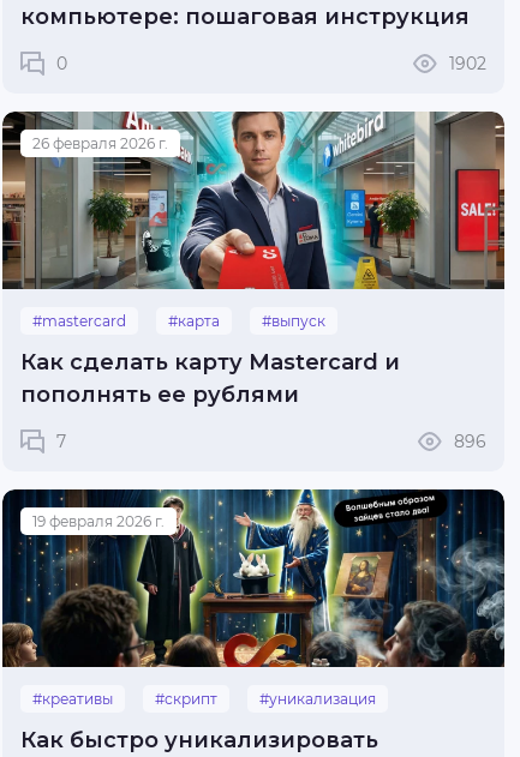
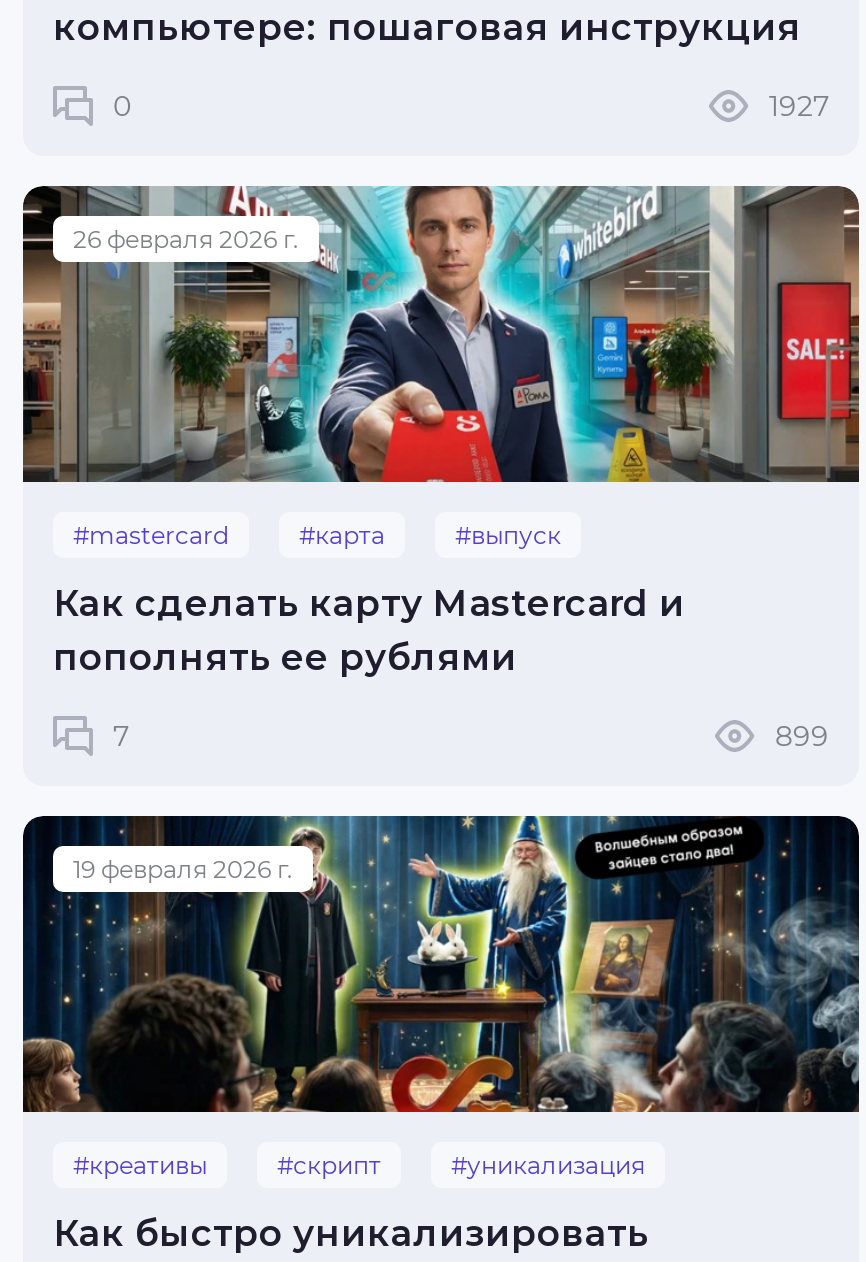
- 1902
+ 1927

- 896
+ 899
